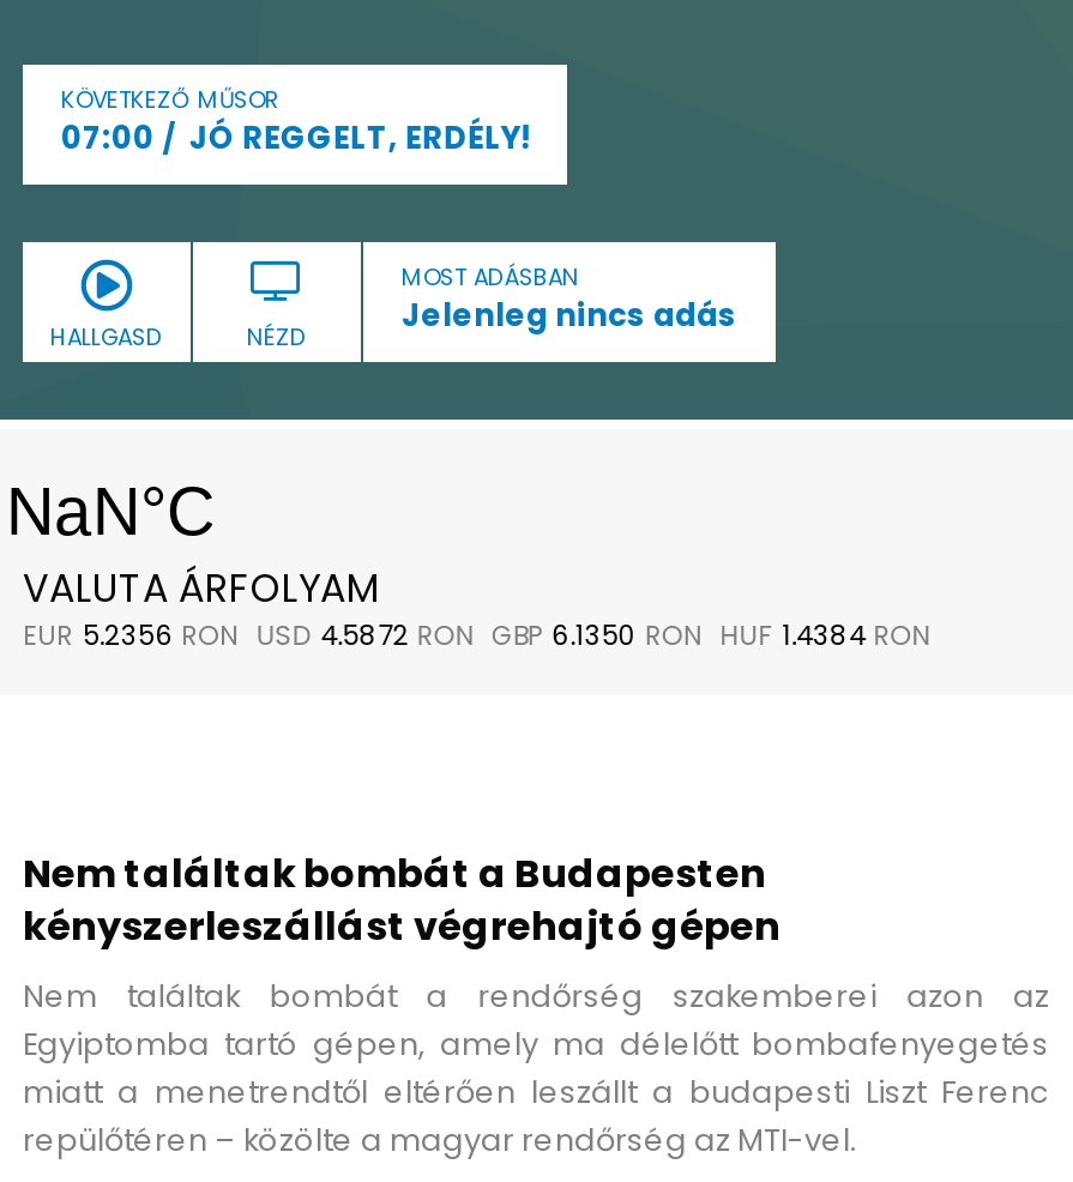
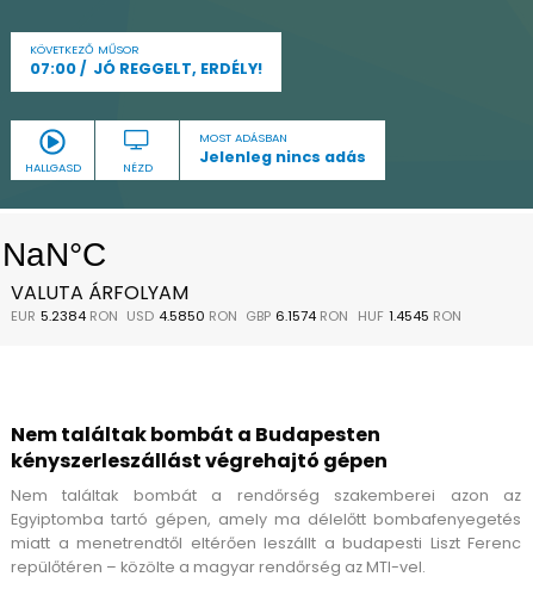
- EUR 5.2356 RON USD 4.5872 RON GBP 6.1350 RON HUF 1.4384 RON
+ EUR 5.2384 RON USD 4.5850 RON GBP 6.1574 RON HUF 1.4545 RON
